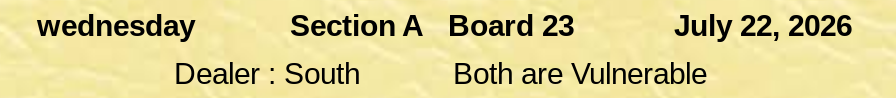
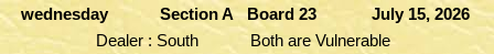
- July 22, 2026
+ July 15, 2026
